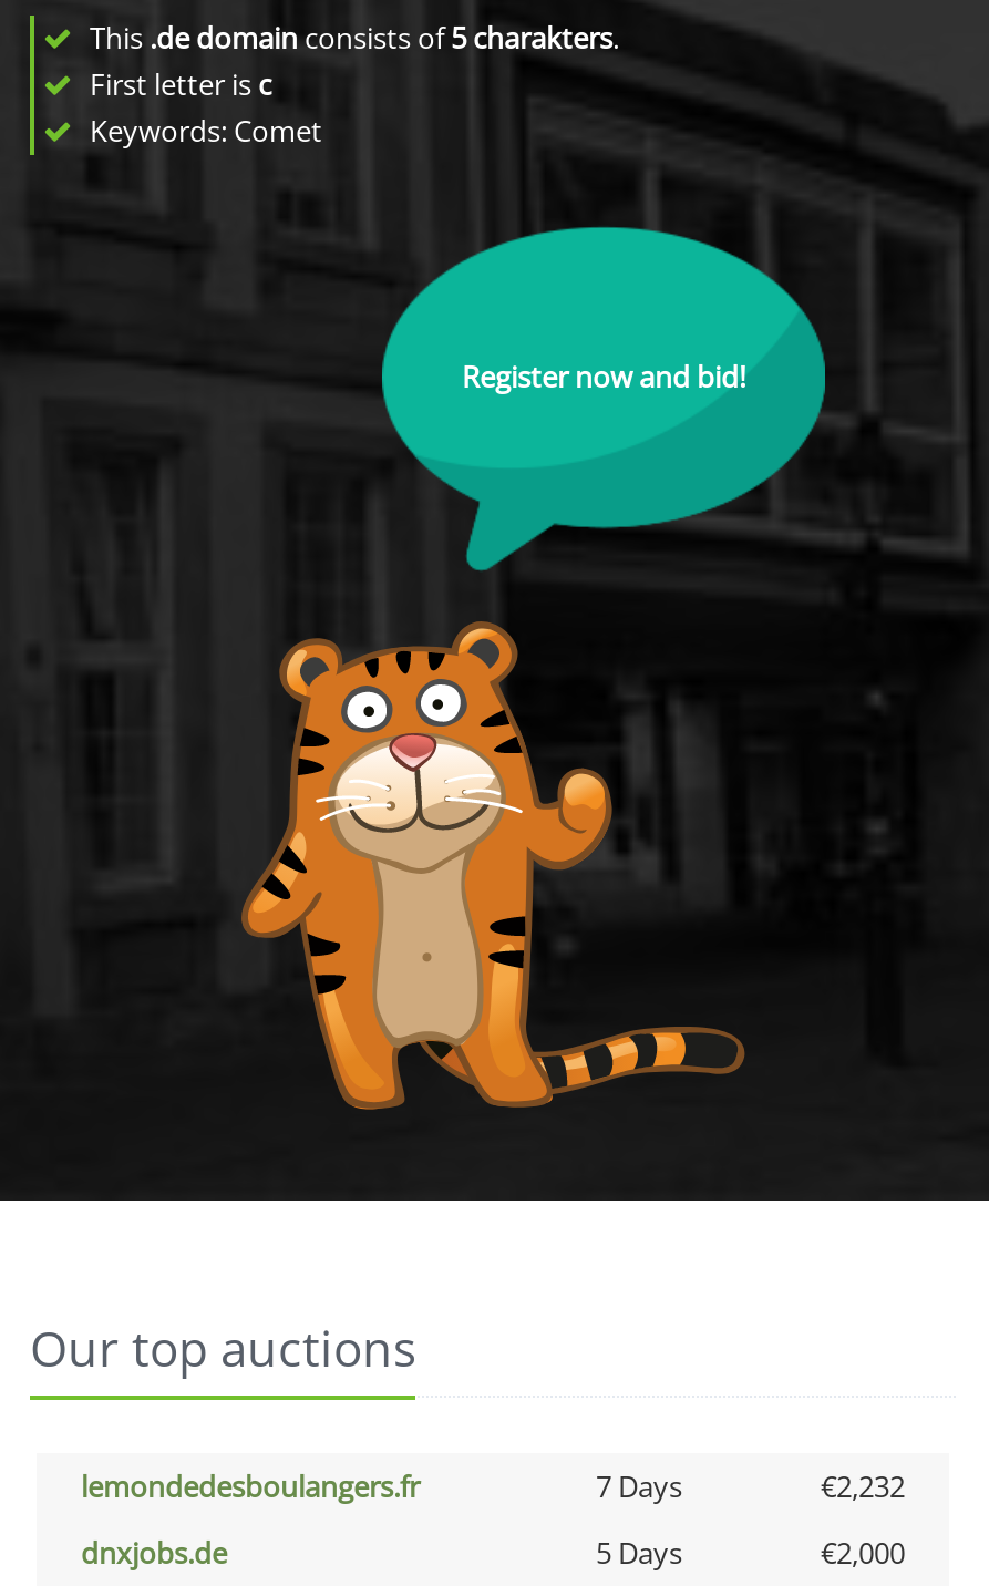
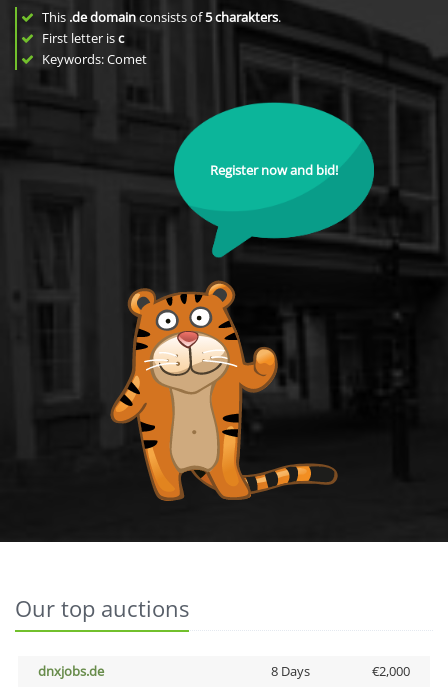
- lemondedesboulangers.fr
- 7 Days
- €2,232

- 5 Days
+ 8 Days
